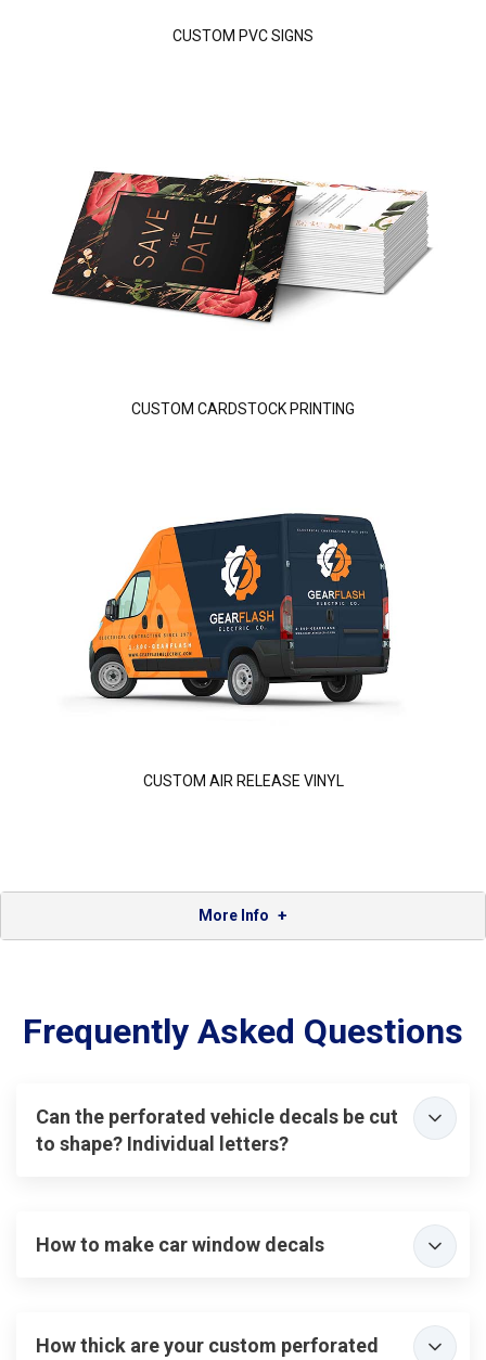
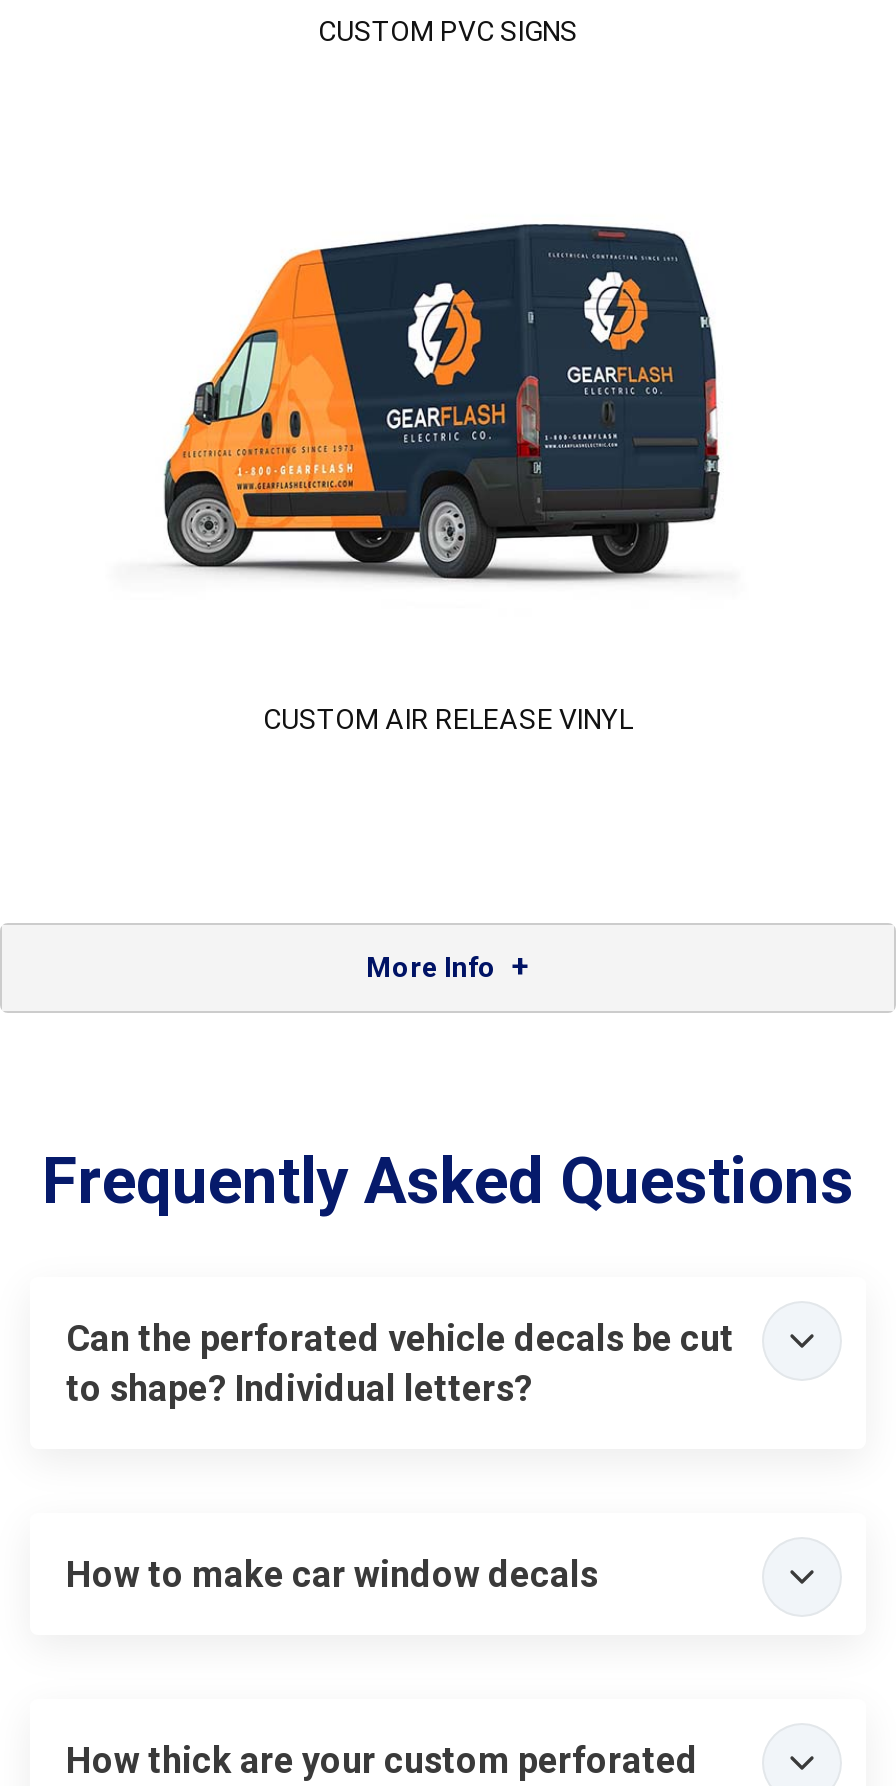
- [image]

- CUSTOM CARDSTOCK PRINTING
